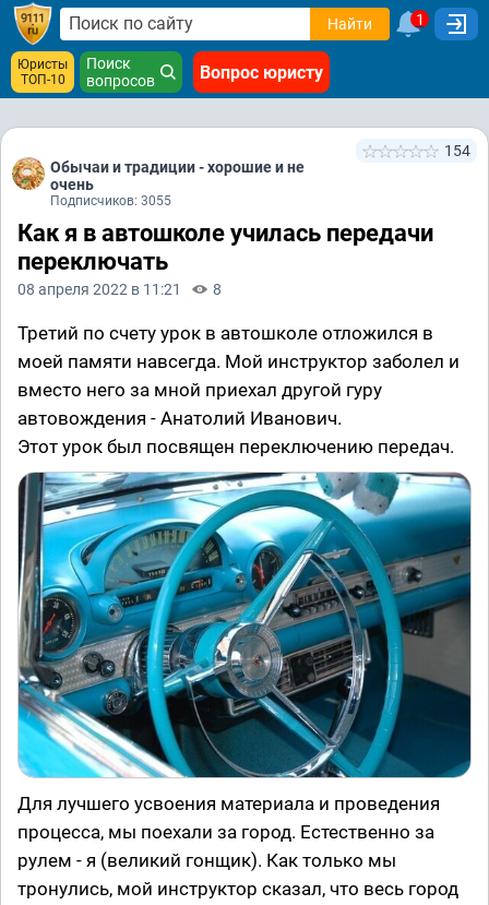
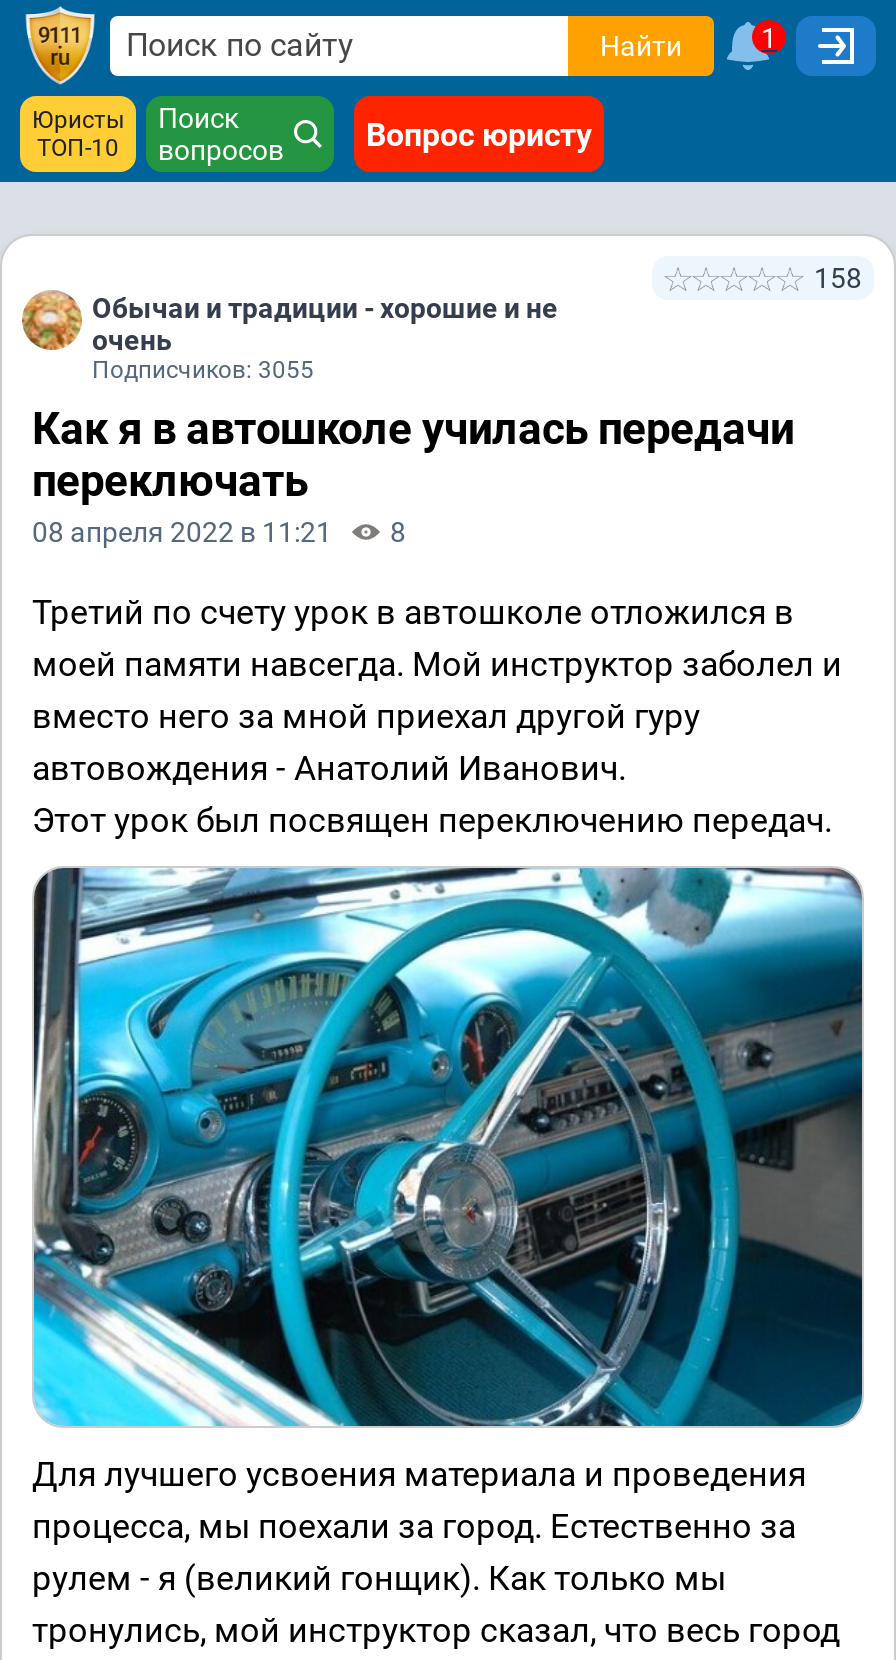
- 154
+ 158
